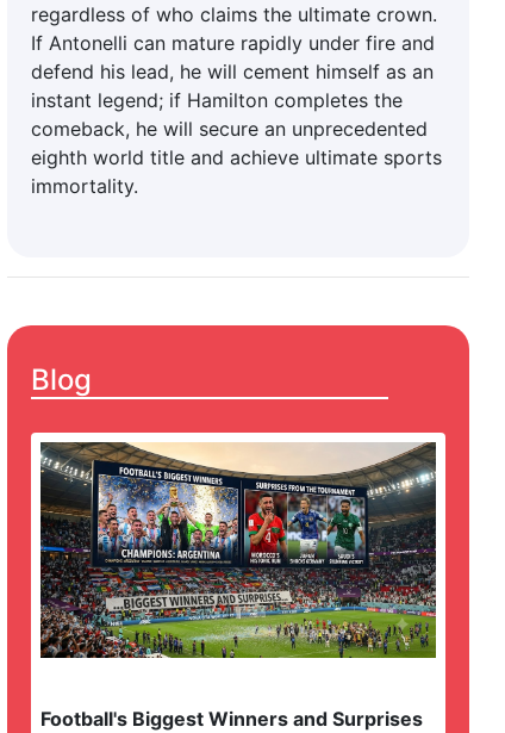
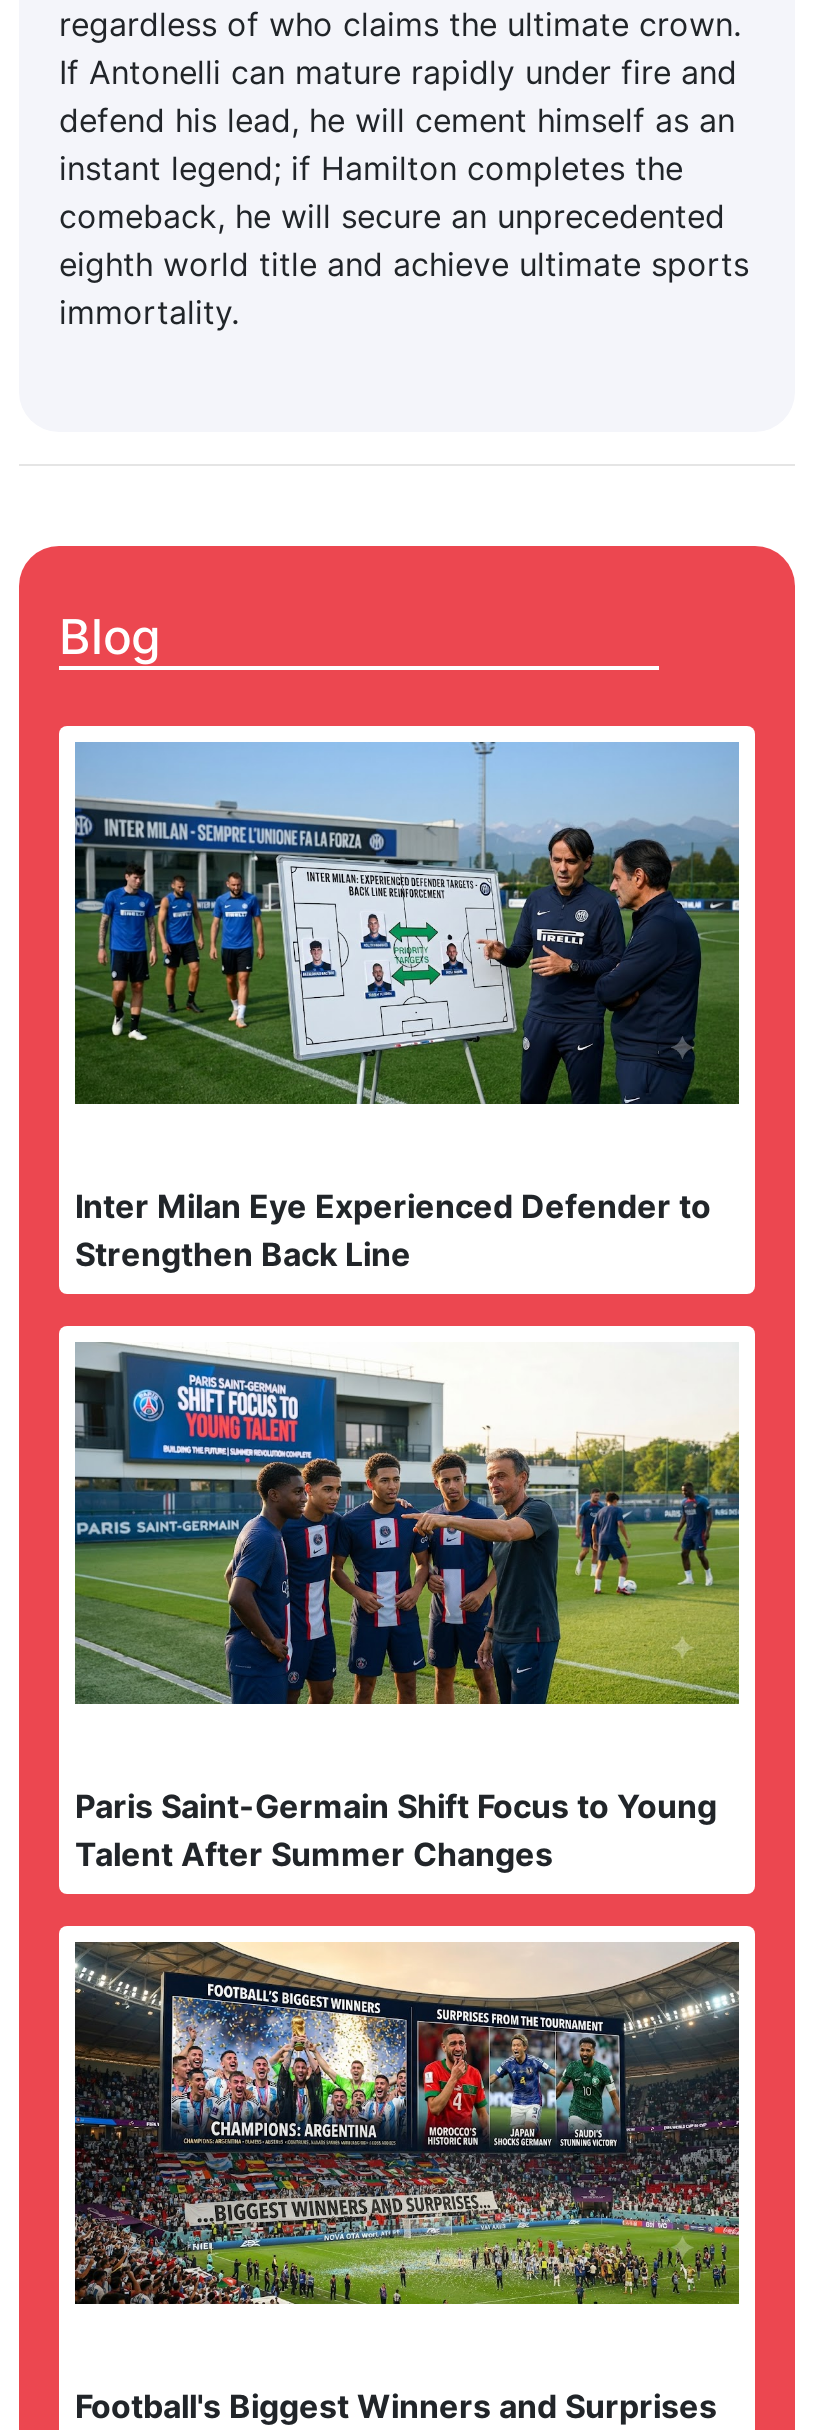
+ [image]
+ Paris Saint-Germain Shift Focus to Young
+ Talent After Summer Changes

+ [image]
+ Inter Milan Eye Experienced Defender to
+ Strengthen Back Line
